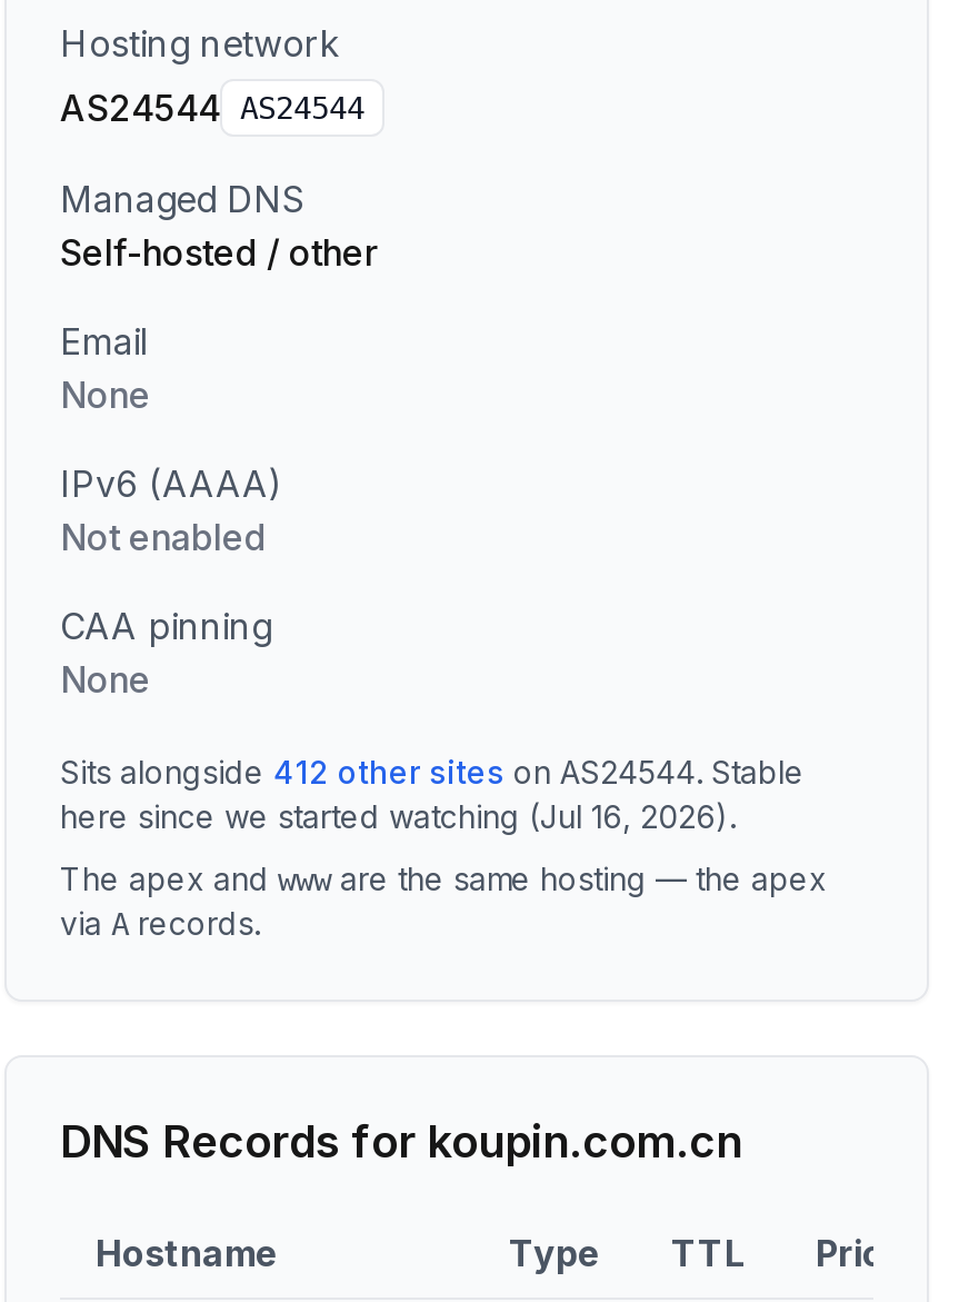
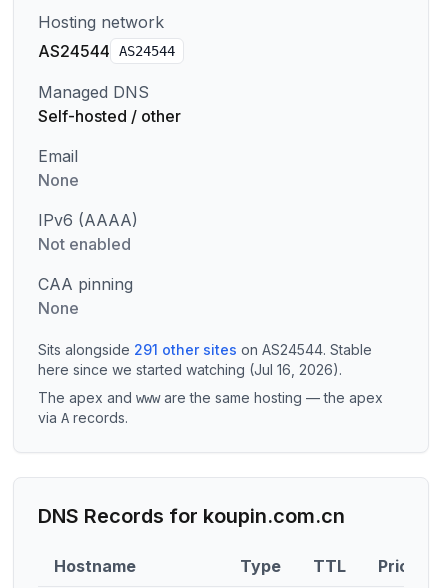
- Sits alongside 412 other sites on AS24544. Stable
+ Sits alongside 291 other sites on AS24544. Stable
